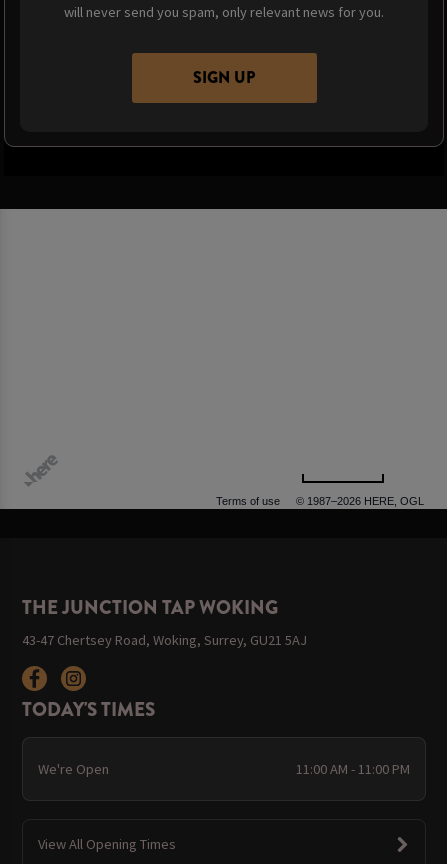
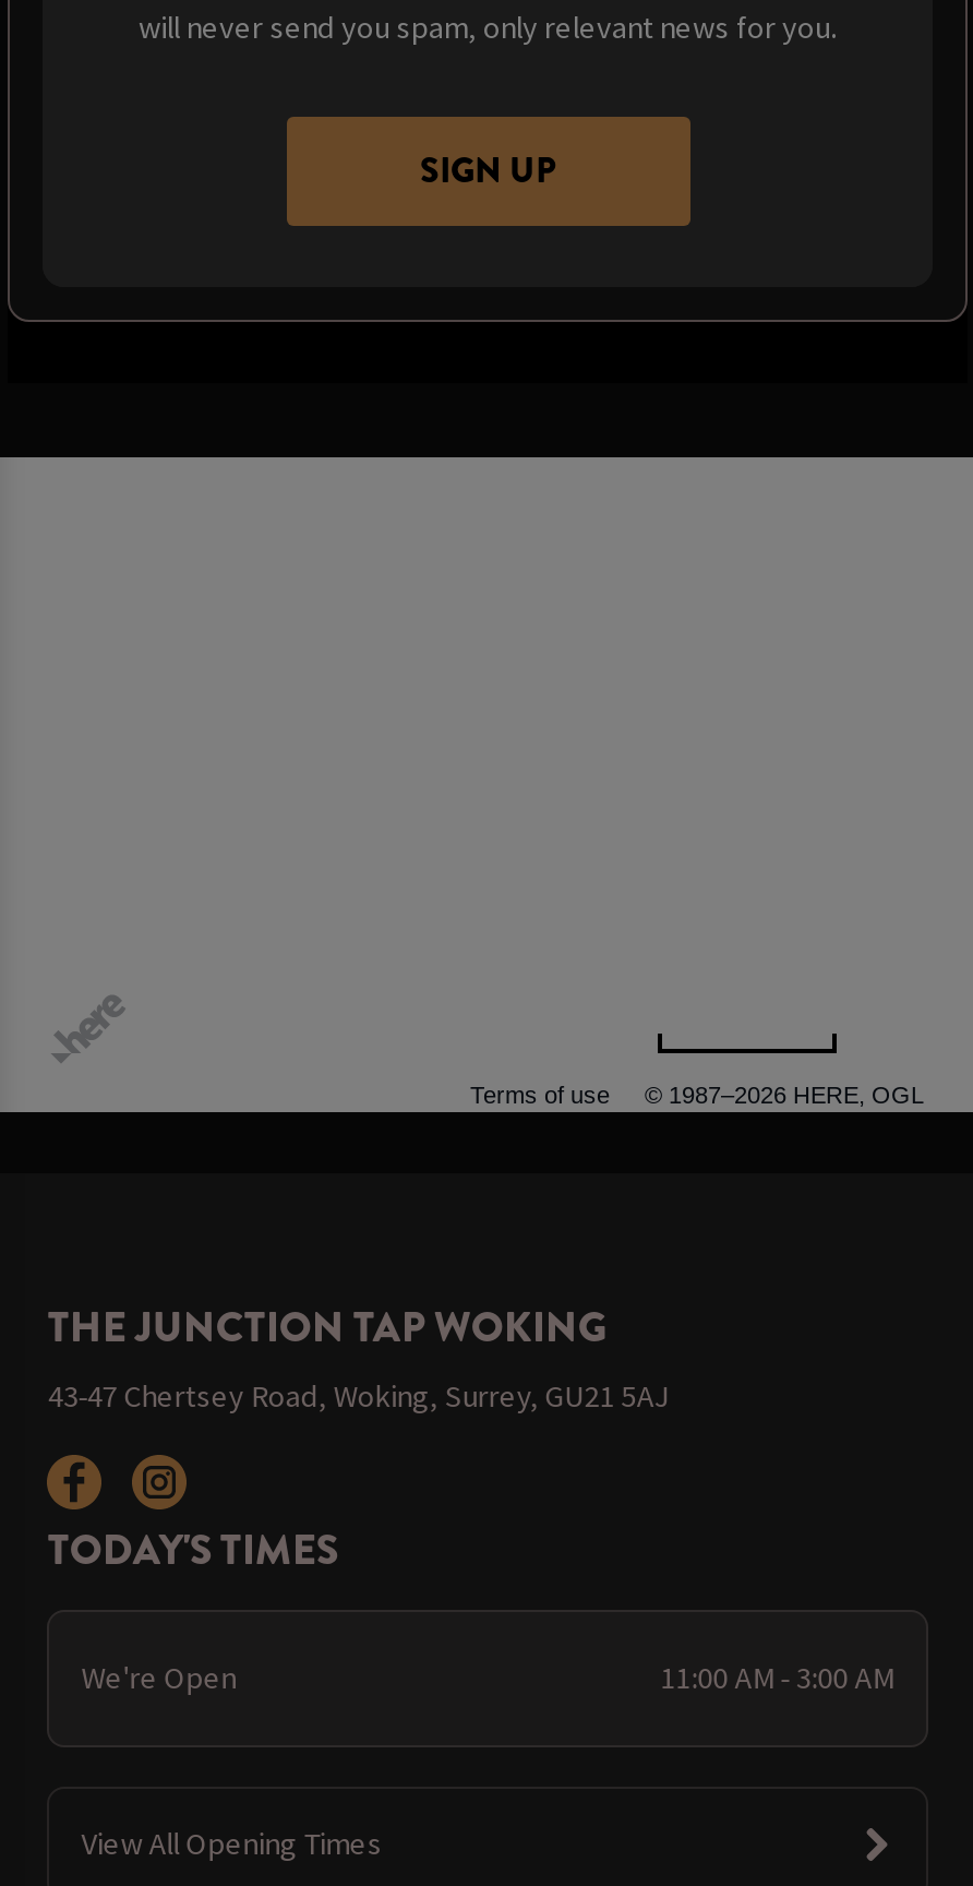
- 11:00 AM - 11:00 PM
+ 11:00 AM - 3:00 AM
